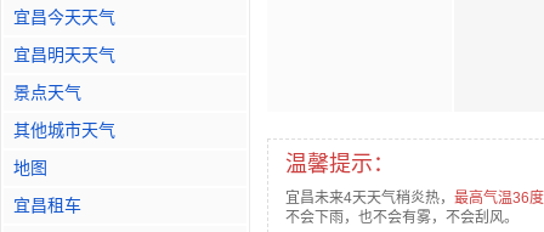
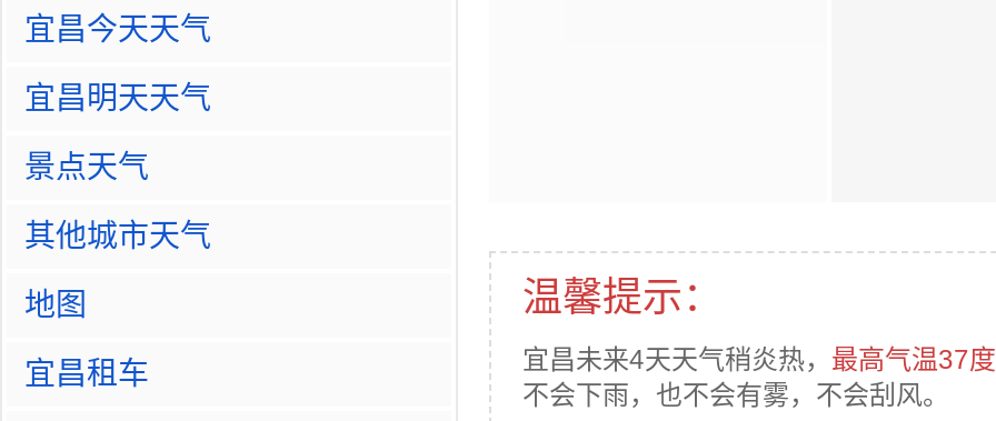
- 宜昌未来4天天气稍炎热，最高气温36度
+ 宜昌未来4天天气稍炎热，最高气温37度
